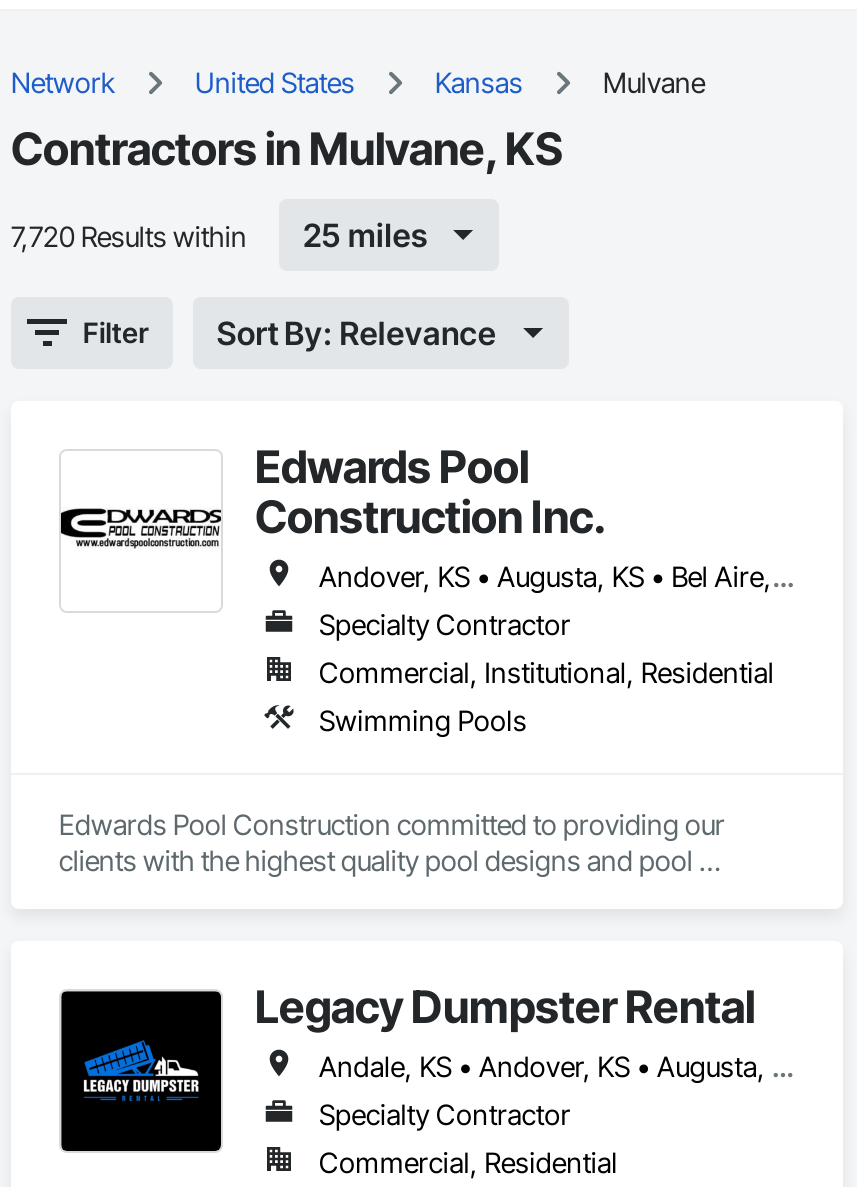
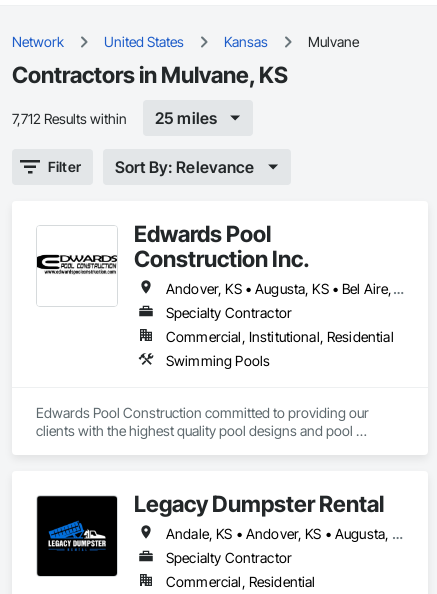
- 7,720 Results within
+ 7,712 Results within
